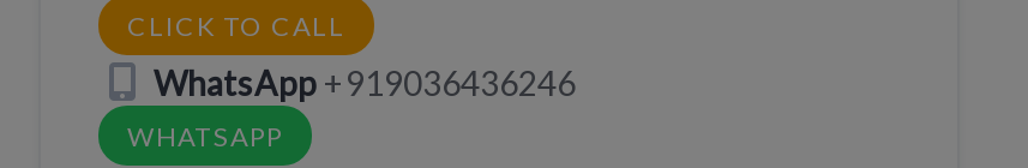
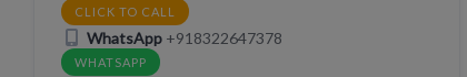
- WhatsApp +919036436246
+ WhatsApp +918322647378
